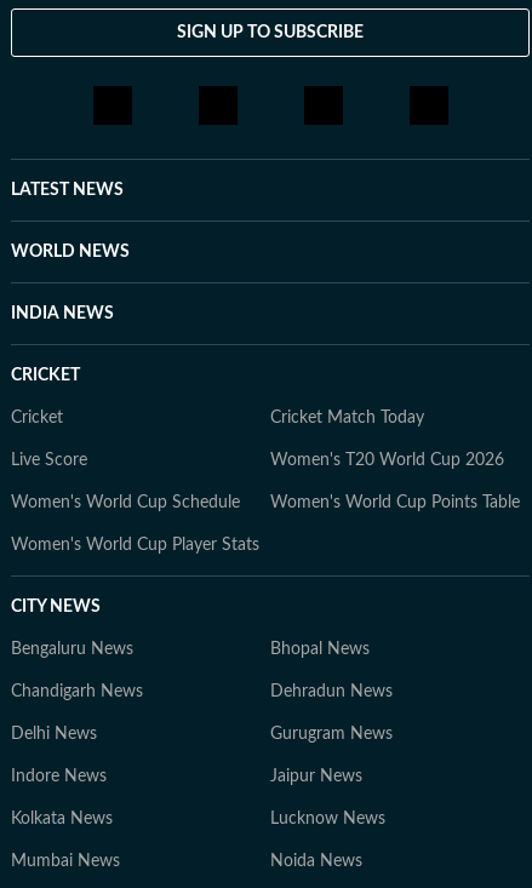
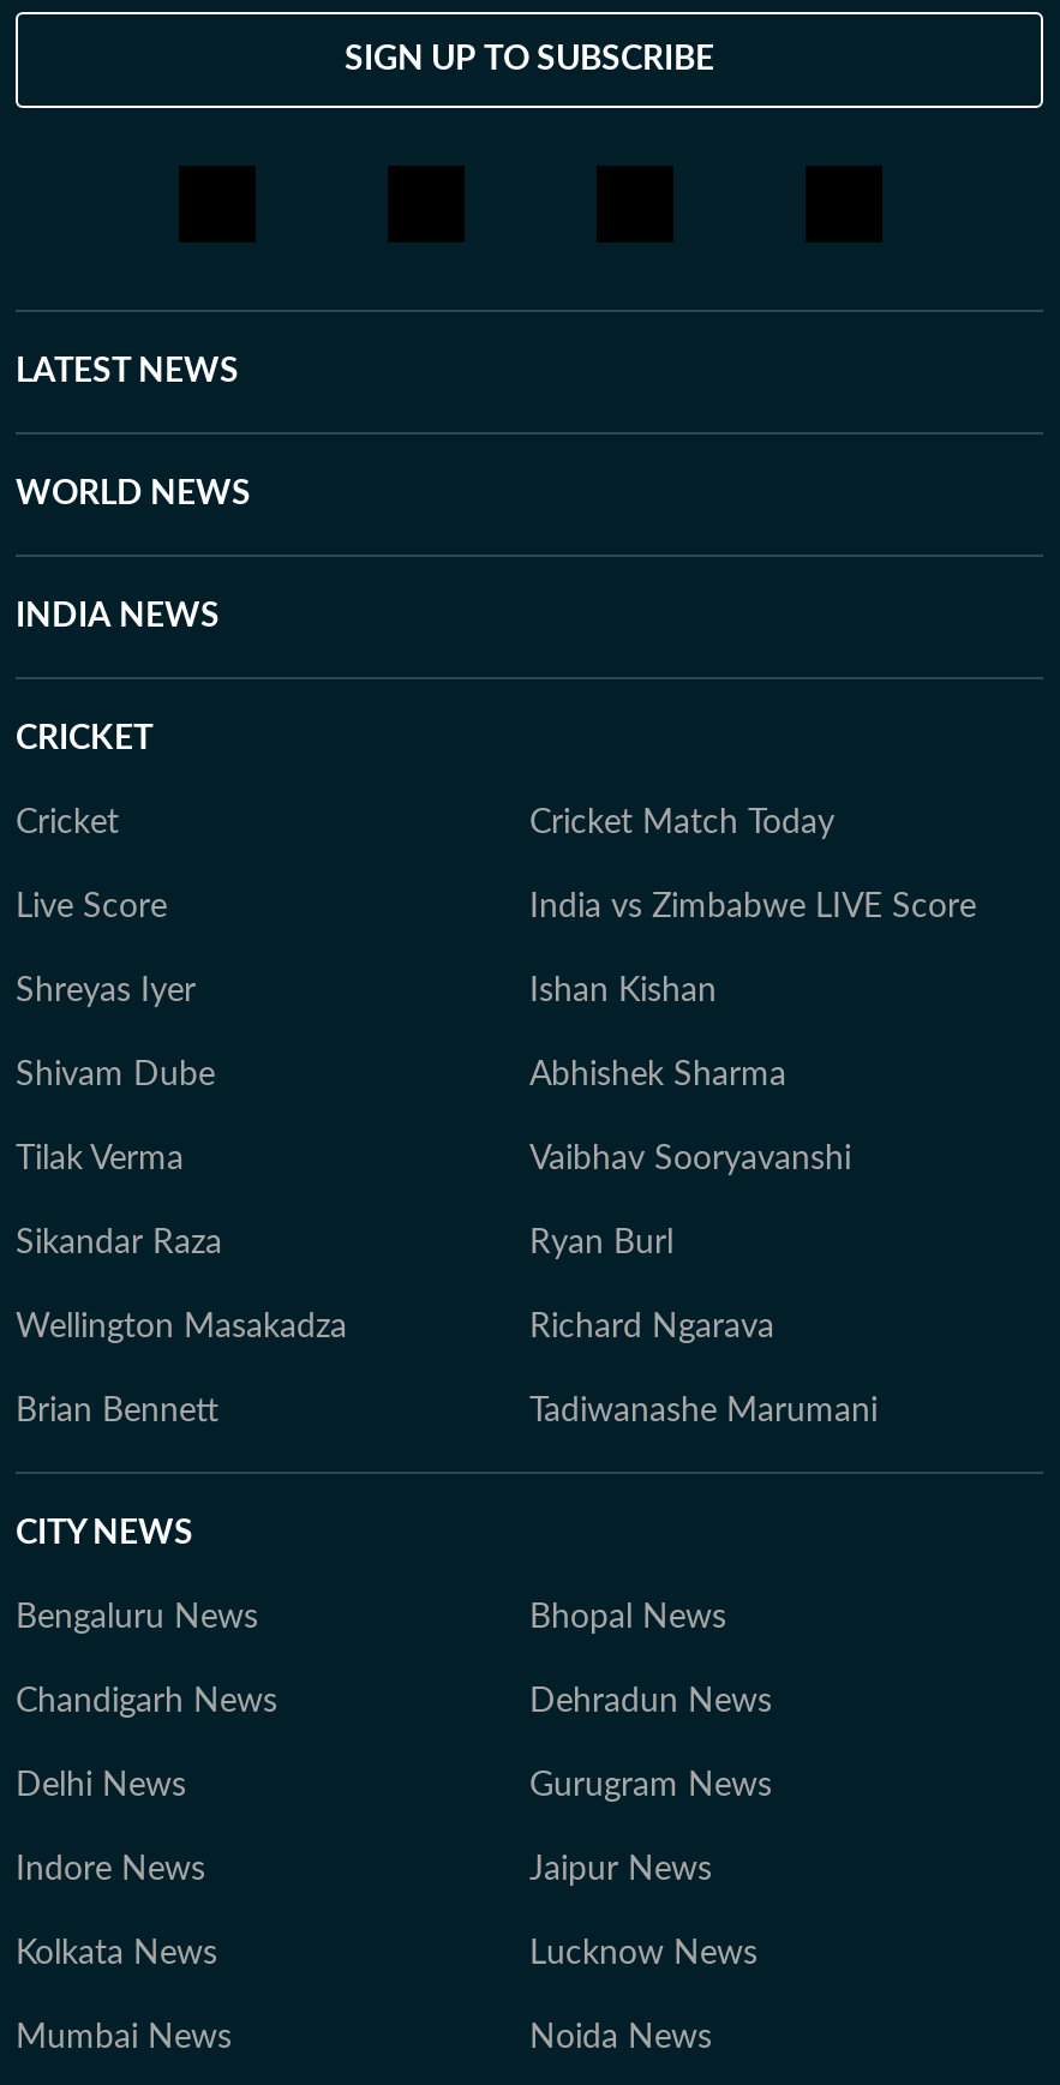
- Women's T20 World Cup 2026
- Women's World Cup Schedule
- Women's World Cup Points Table
- Women's World Cup Player Stats
+ India vs Zimbabwe LIVE Score
+ Shreyas Iyer
+ Ishan Kishan
+ Shivam Dube
+ Abhishek Sharma
+ Tilak Verma
+ Vaibhav Sooryavanshi
+ Sikandar Raza
+ Ryan Burl
+ Wellington Masakadza
+ Richard Ngarava
+ Brian Bennett
+ Tadiwanashe Marumani
